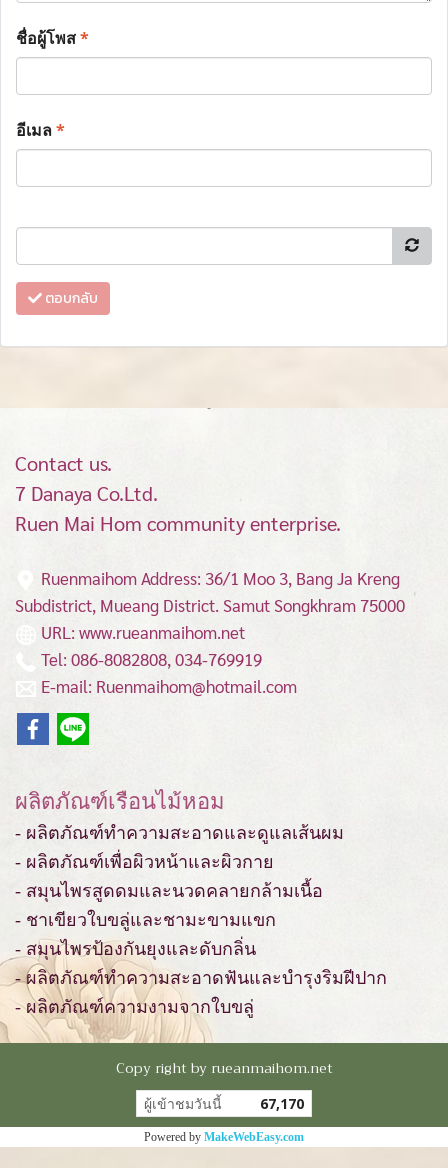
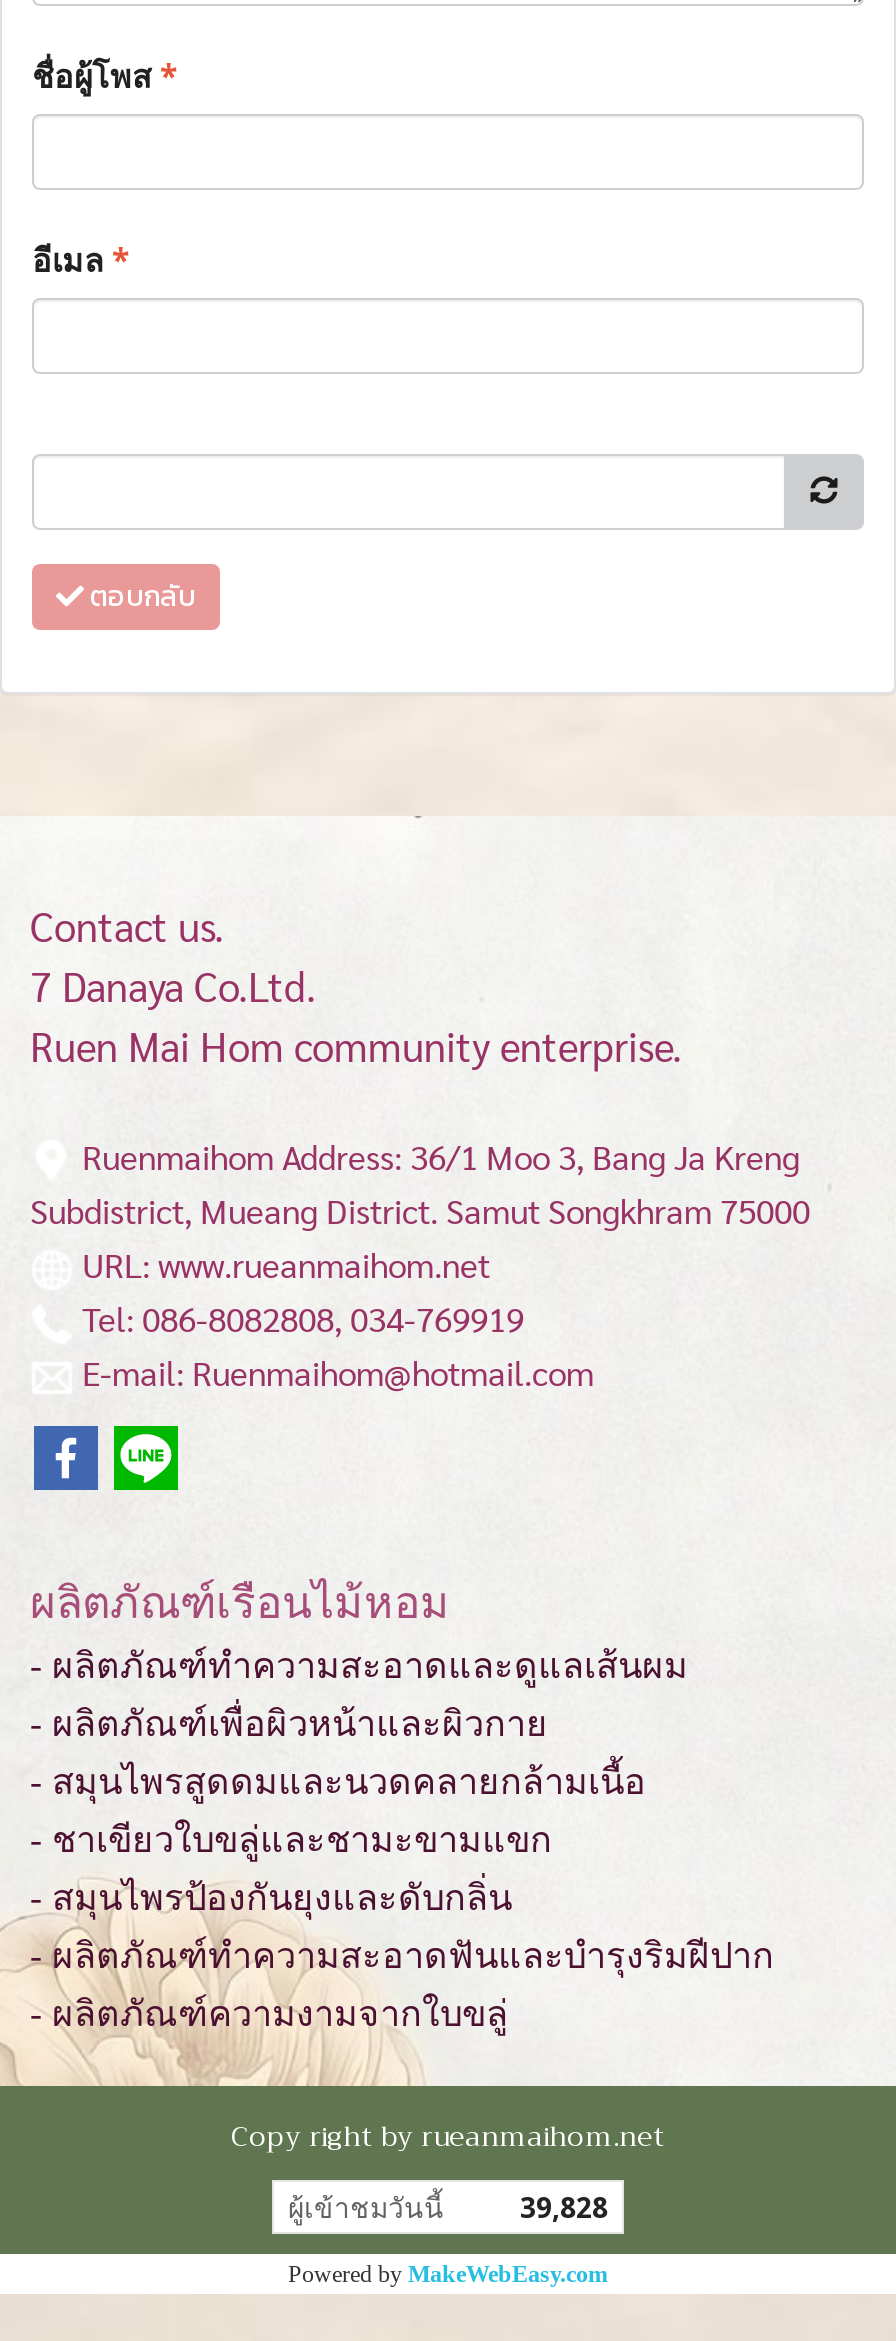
- ผู้เข้าชมวันนี้ 67,170
+ ผู้เข้าชมวันนี้ 39,828
